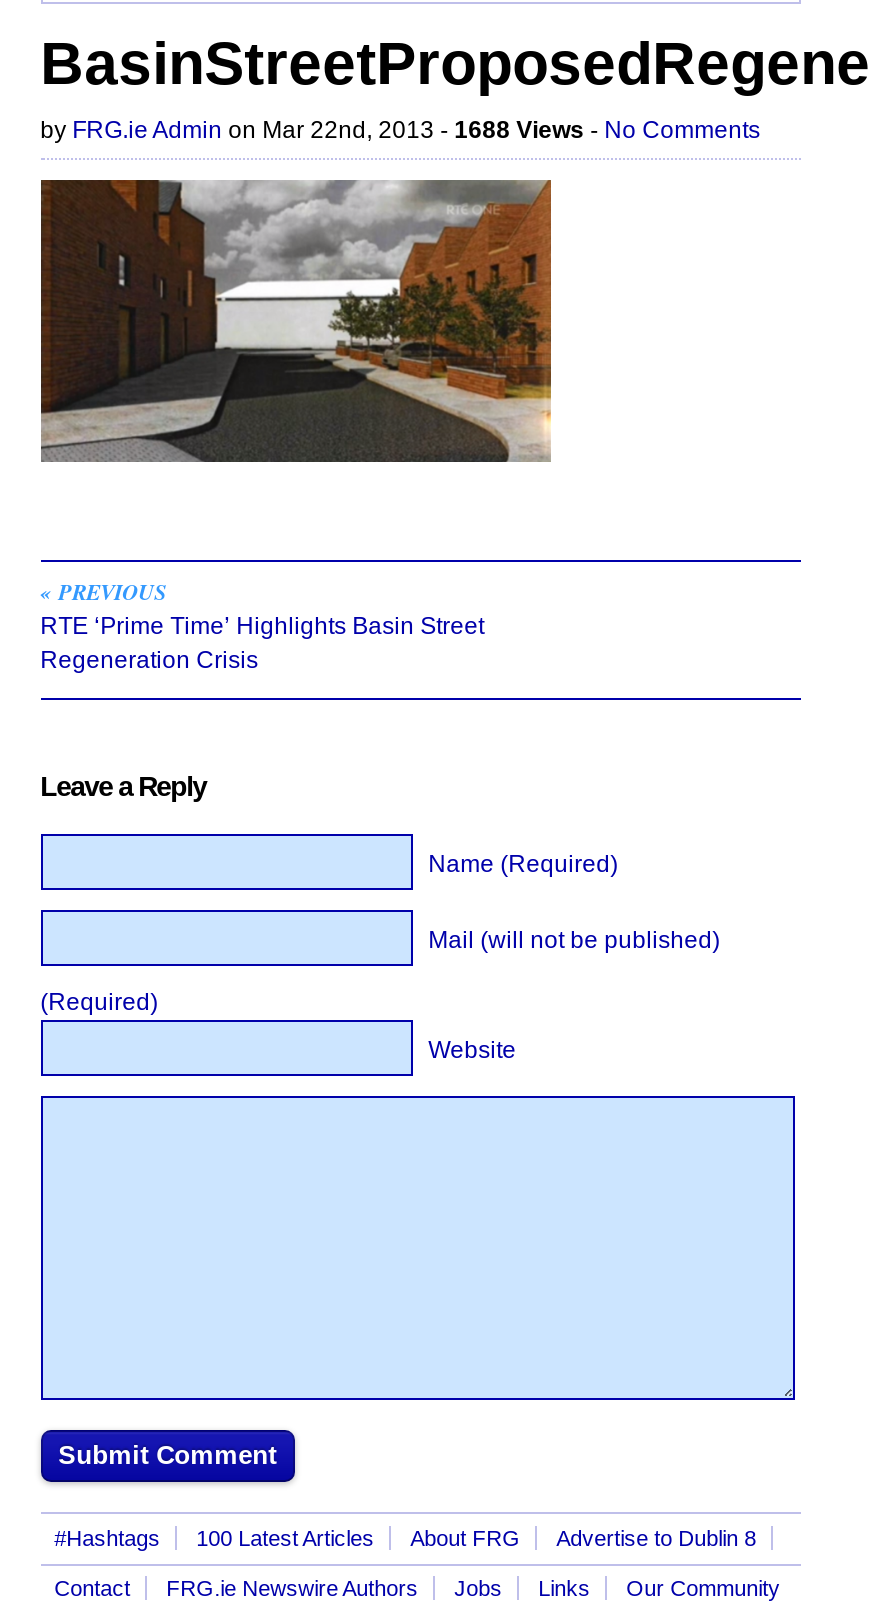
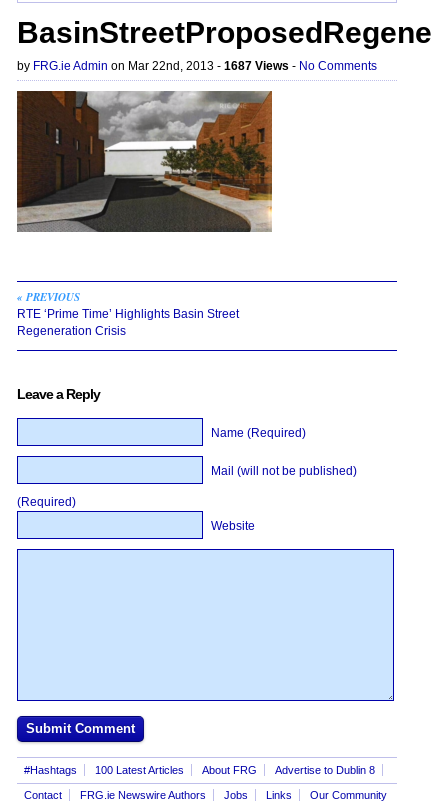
- by FRG.ie Admin on Mar 22nd, 2013 - 1688 Views - No Comments
+ by FRG.ie Admin on Mar 22nd, 2013 - 1687 Views - No Comments
